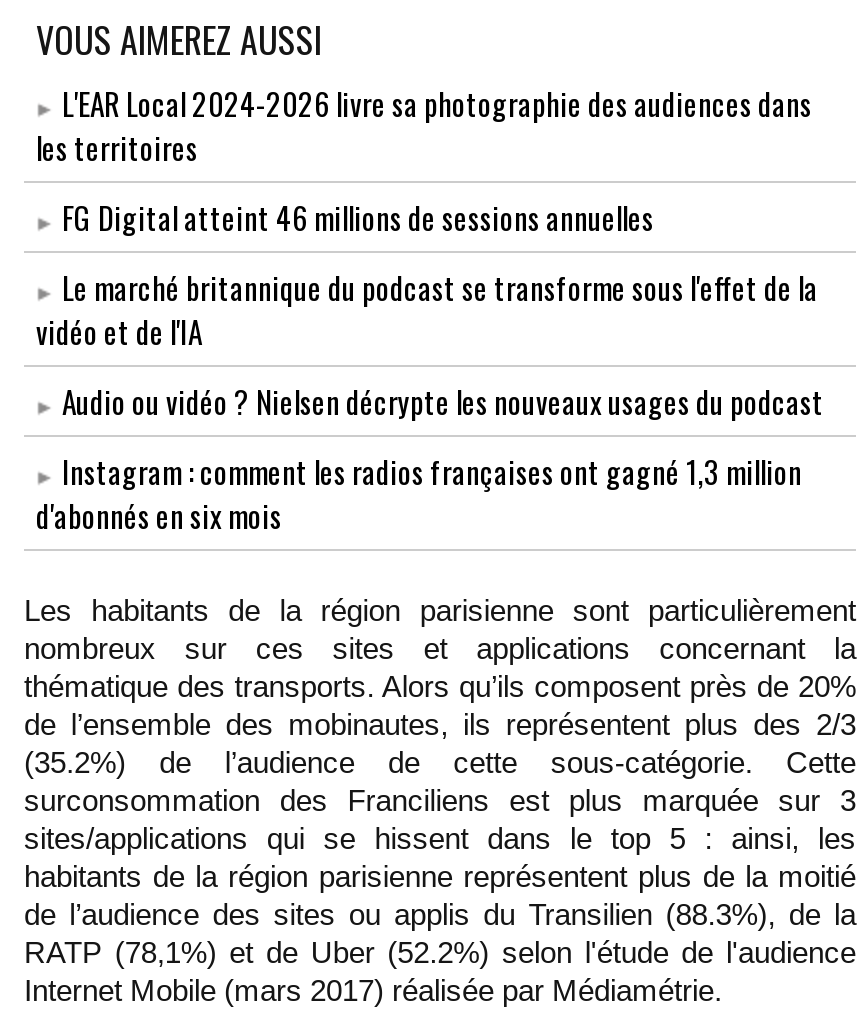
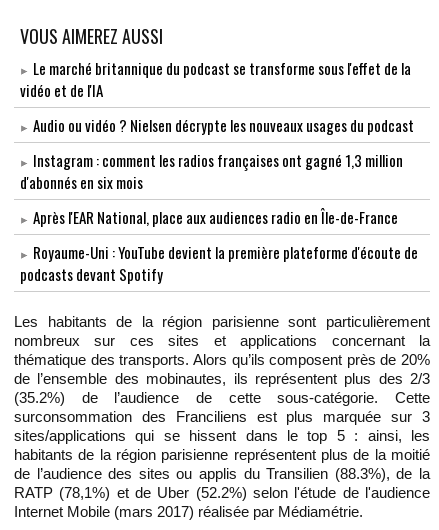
- L'EAR Local 2024-2026 livre sa photographie des audiences dans
- les territoires
- FG Digital atteint 46 millions de sessions annuelles

moved up: Le marché britannique du podcast se transforme sous l'effet de la | vidéo et de l'IA | Audio ou vidéo ? Nielsen décrypte les nouveaux usages du podcast | Instagram : comment les radios françaises ont gagné 1,3 million | d'abonnés en six mois

+ Après l'EAR National, place aux audiences radio en Île-de-France
+ Royaume-Uni : YouTube devient la première plateforme d'écoute de
+ podcasts devant Spotify
